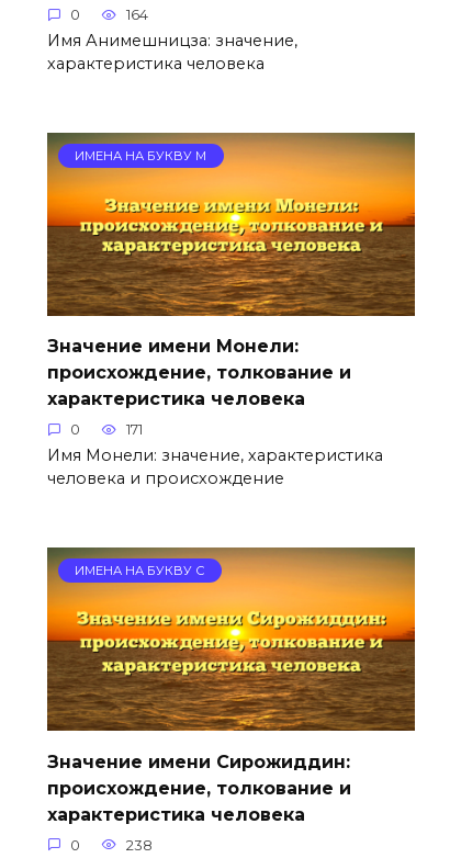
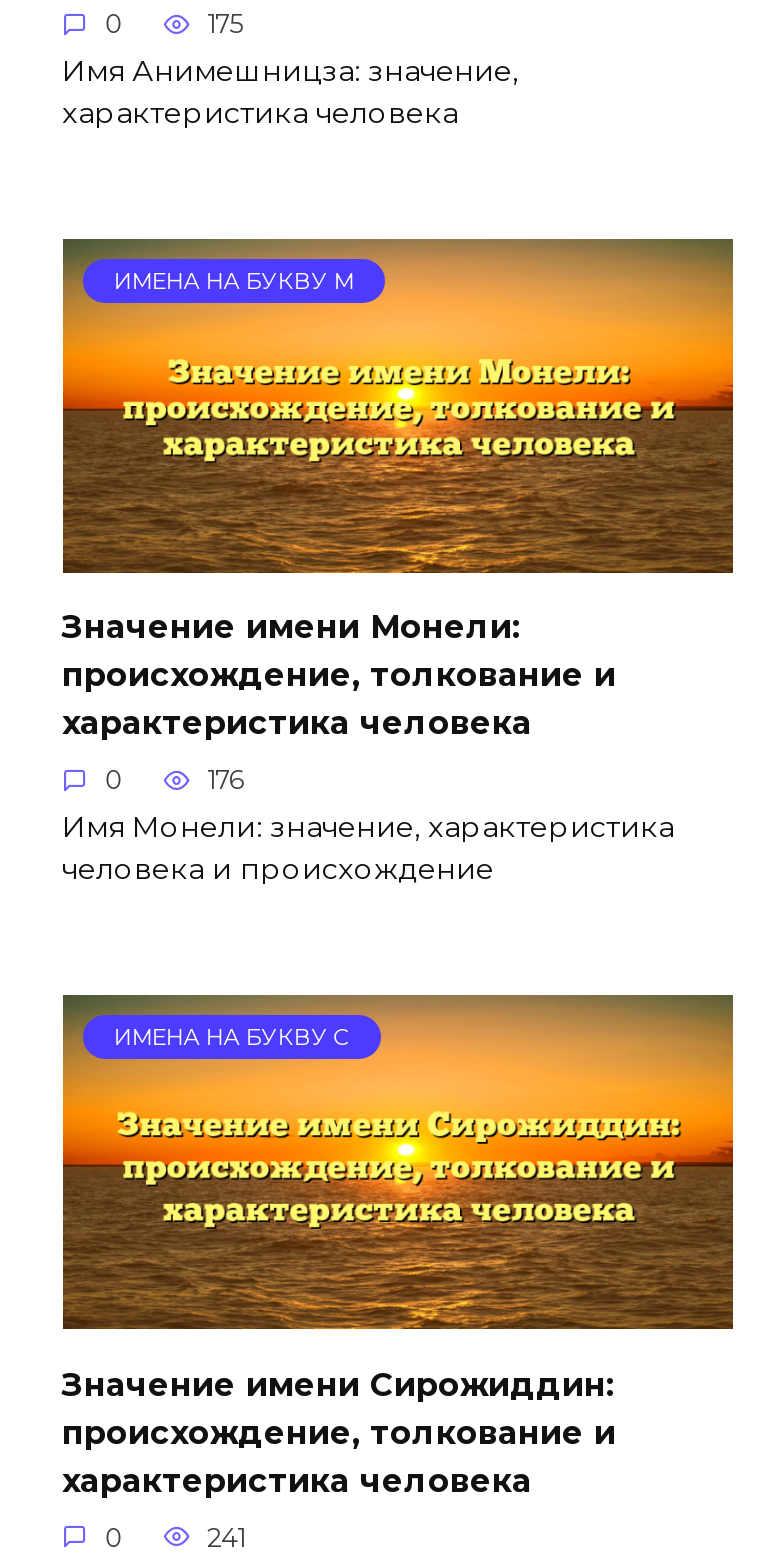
- 164
+ 175

- 171
+ 176

- 238
+ 241
